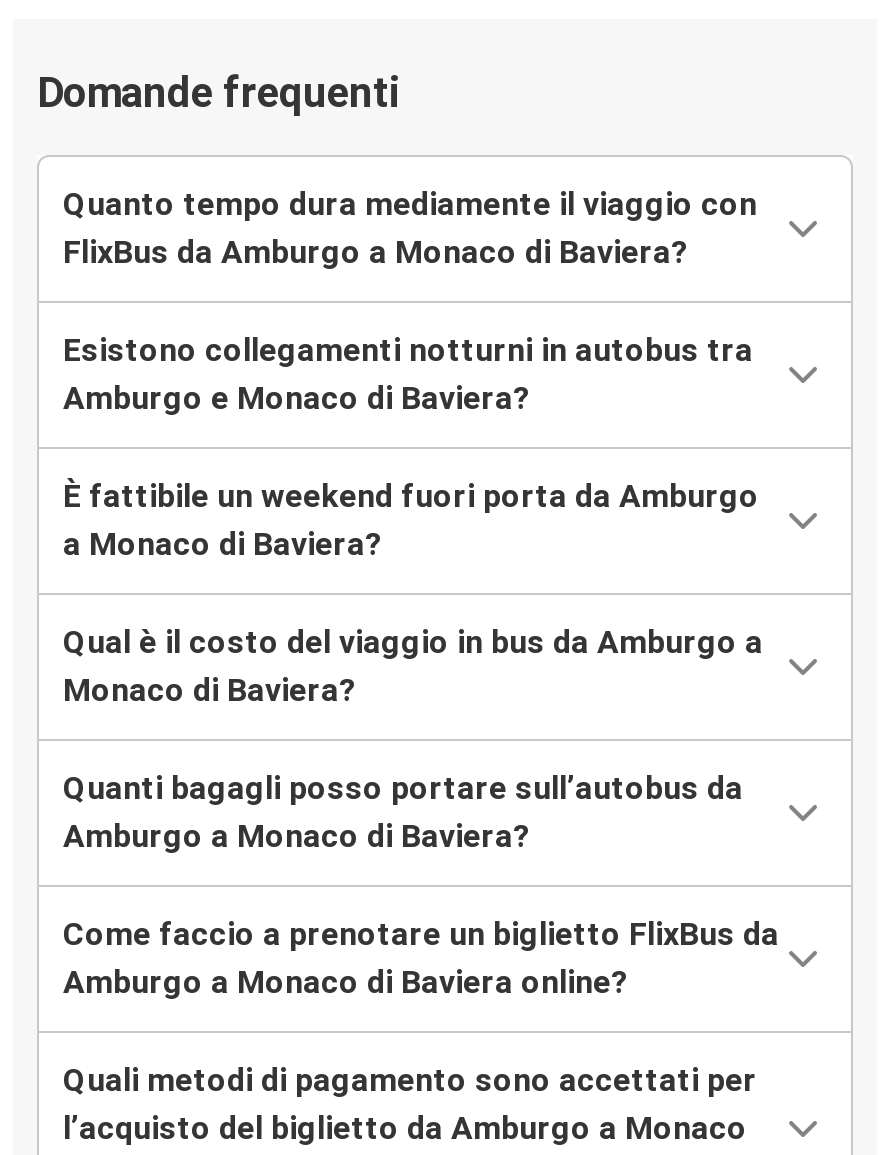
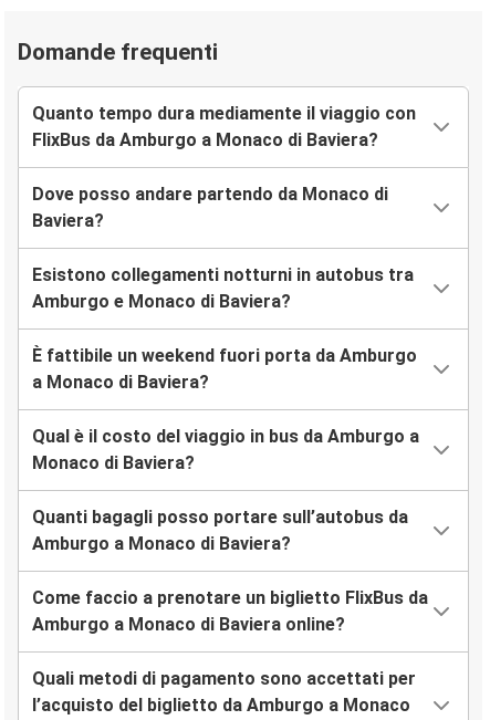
+ Dove posso andare partendo da Monaco di
+ Baviera?
